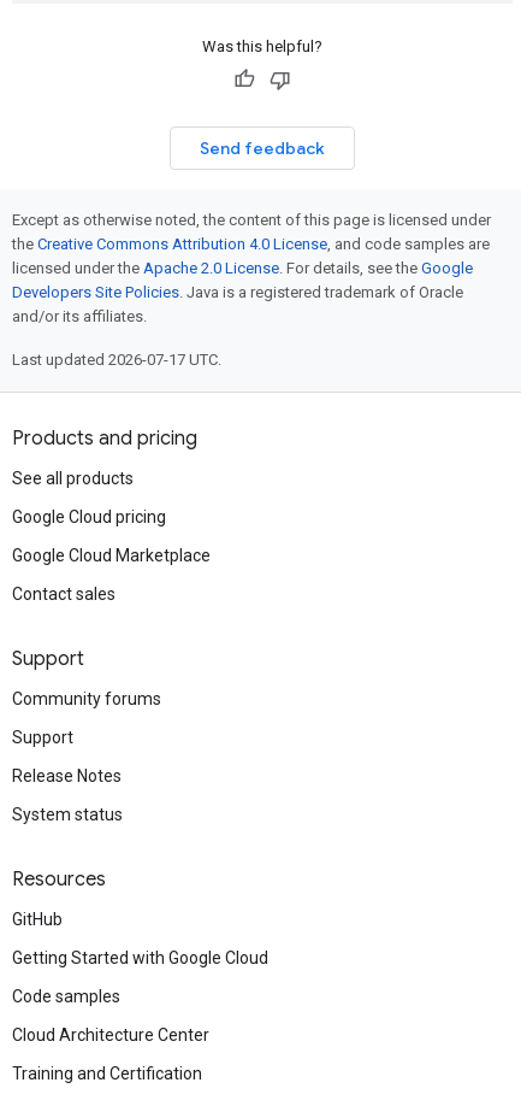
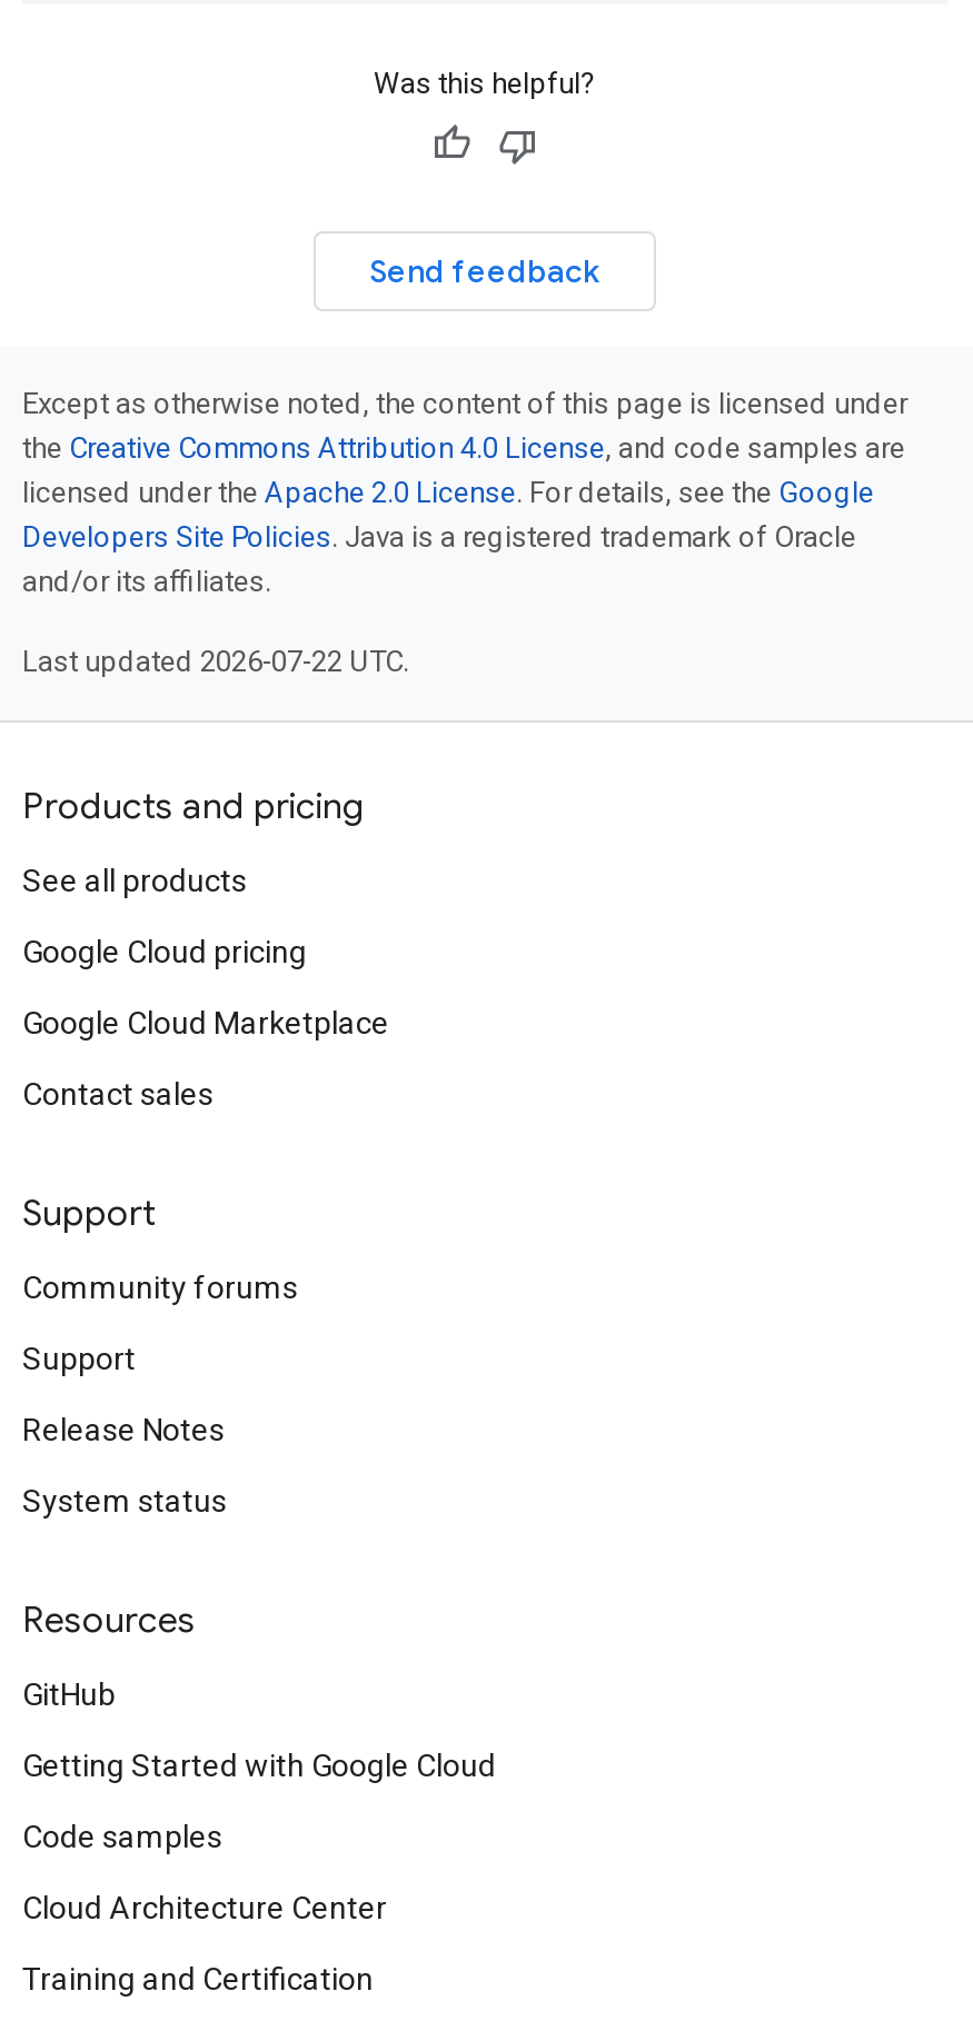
- Last updated 2026-07-17 UTC.
+ Last updated 2026-07-22 UTC.
